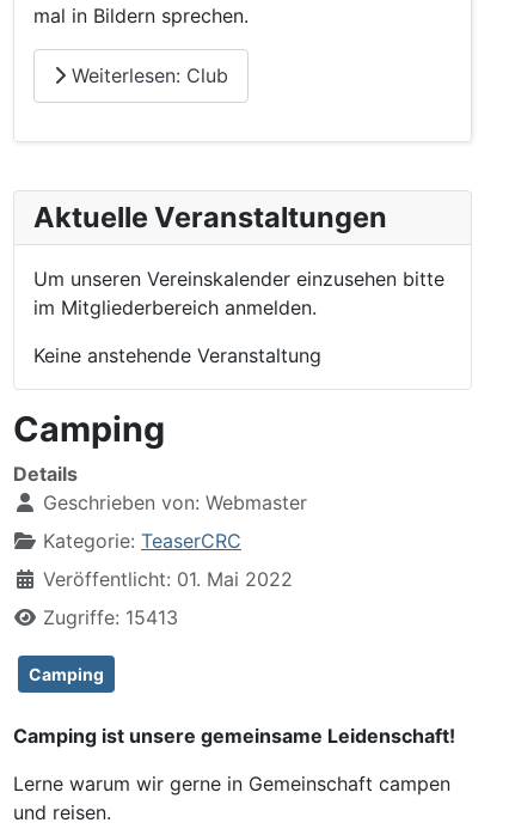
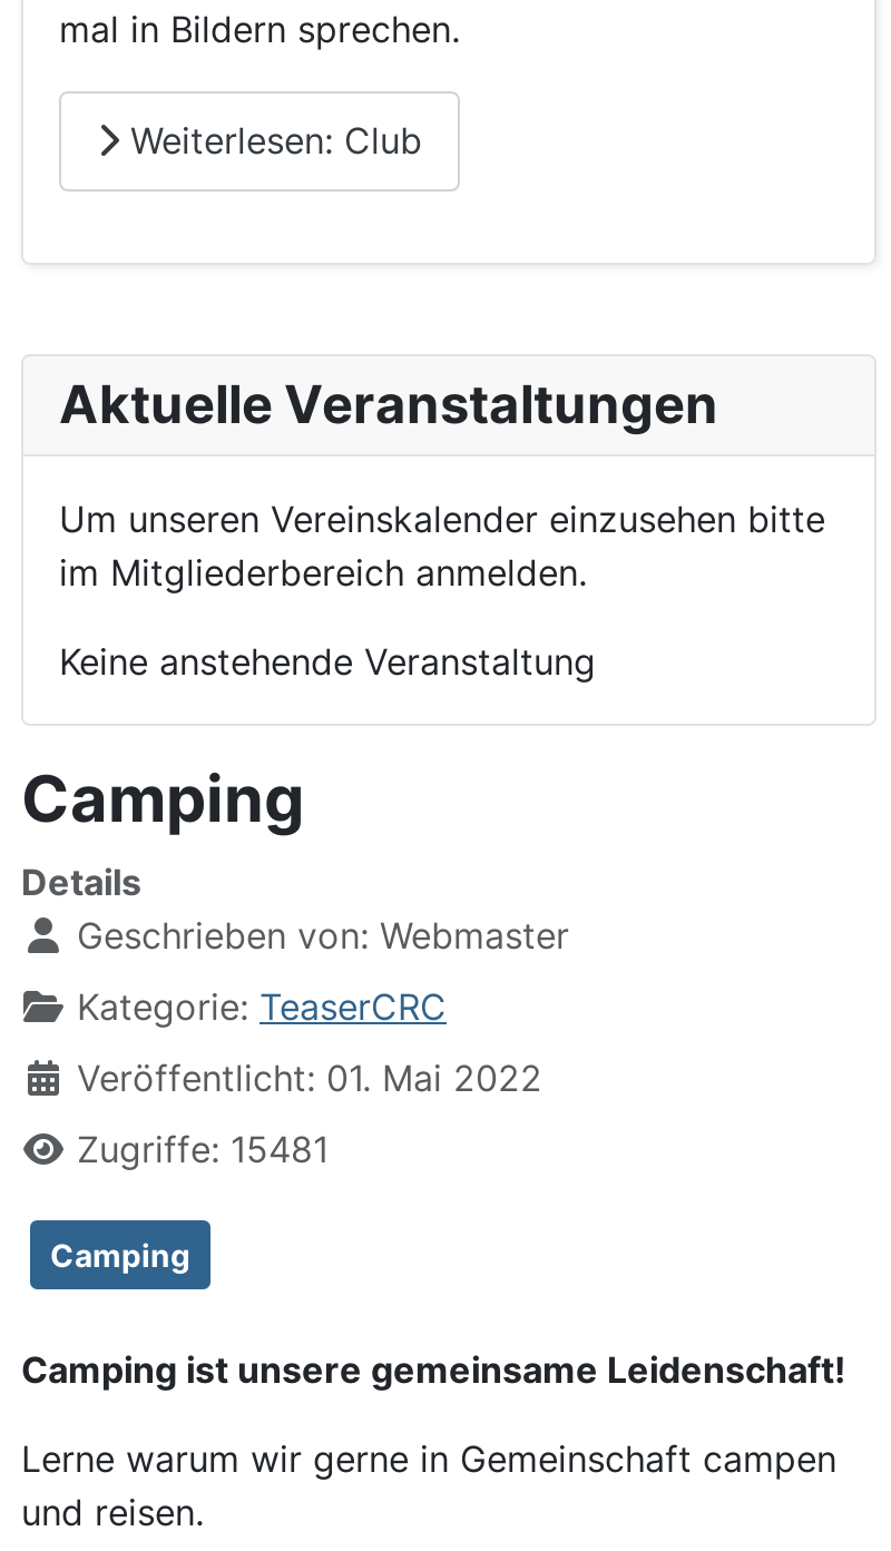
- Zugriffe: 15413
+ Zugriffe: 15481
